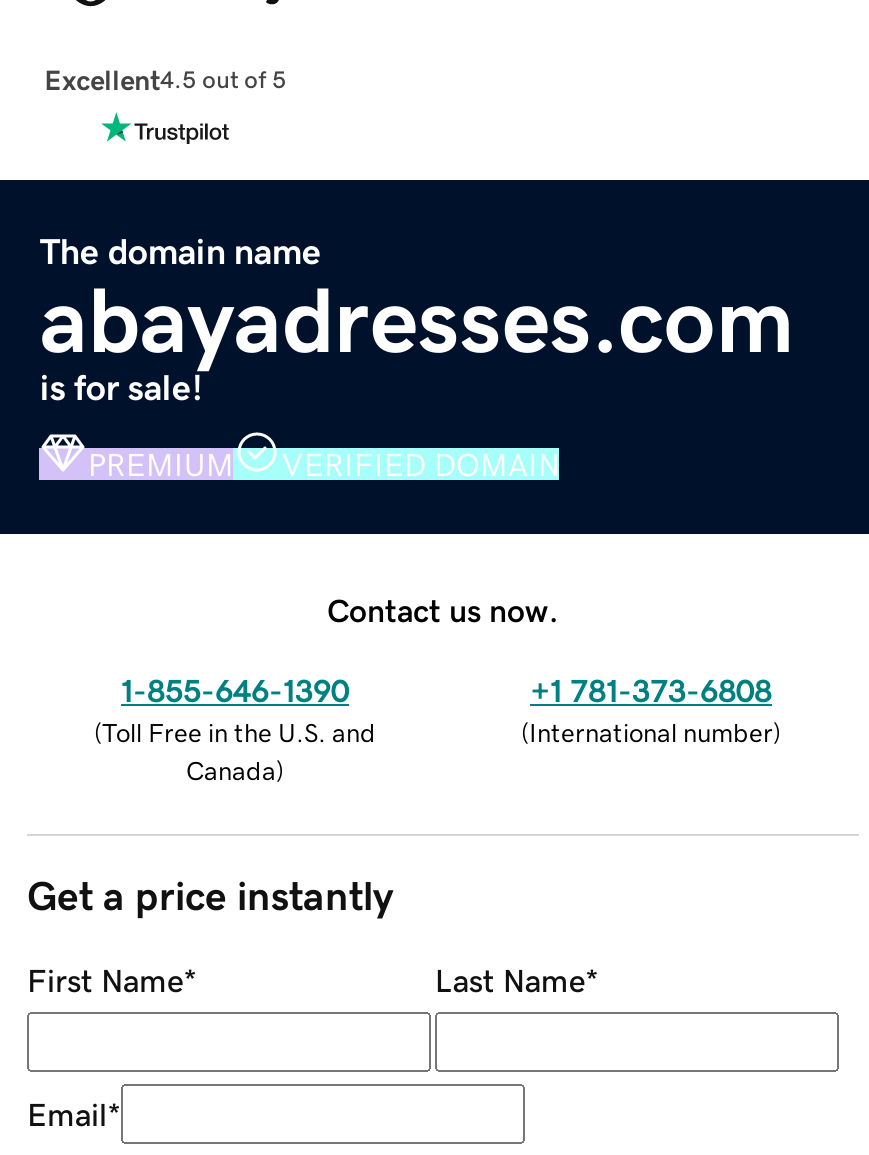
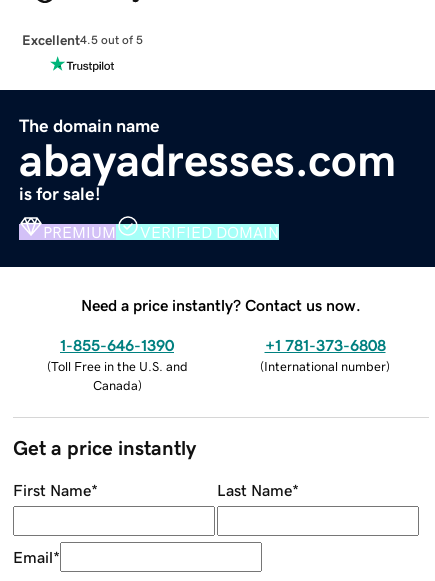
- Contact us now.
+ Need a price instantly? Contact us now.
